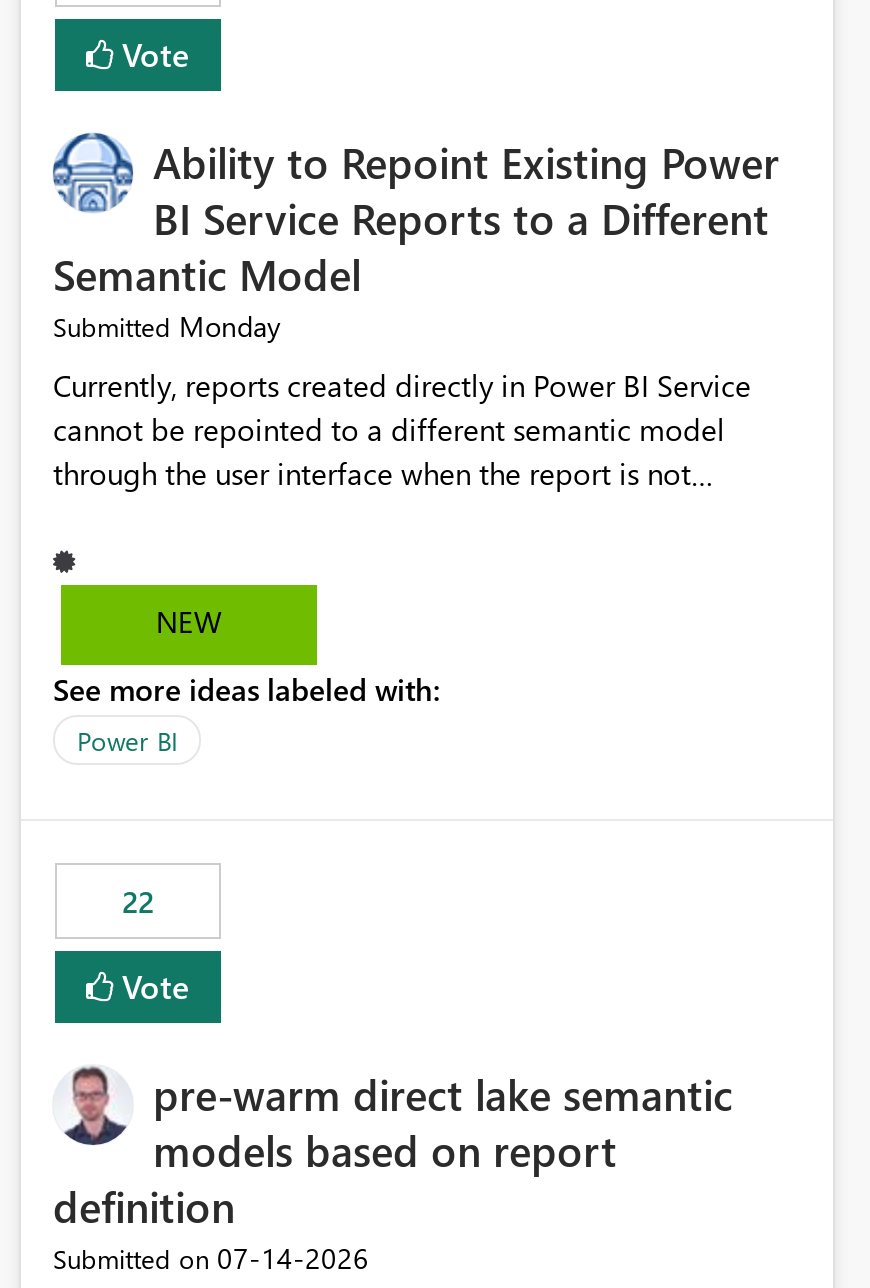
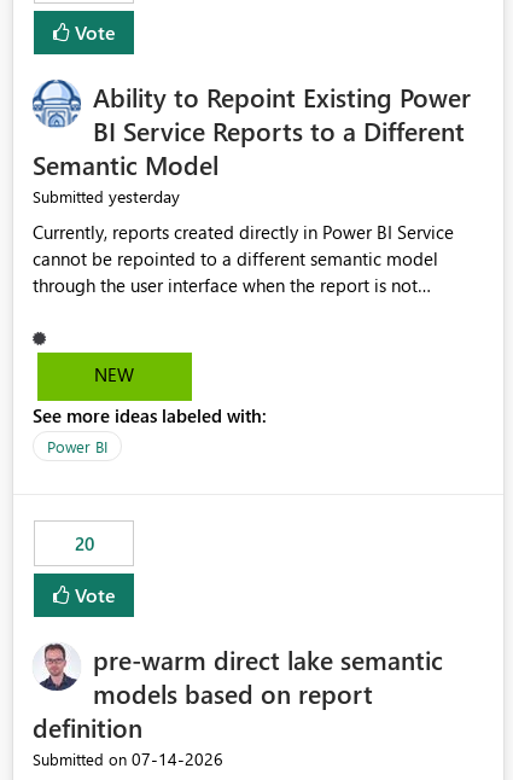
- Submitted Monday
+ Submitted yesterday

- 22
+ 20
